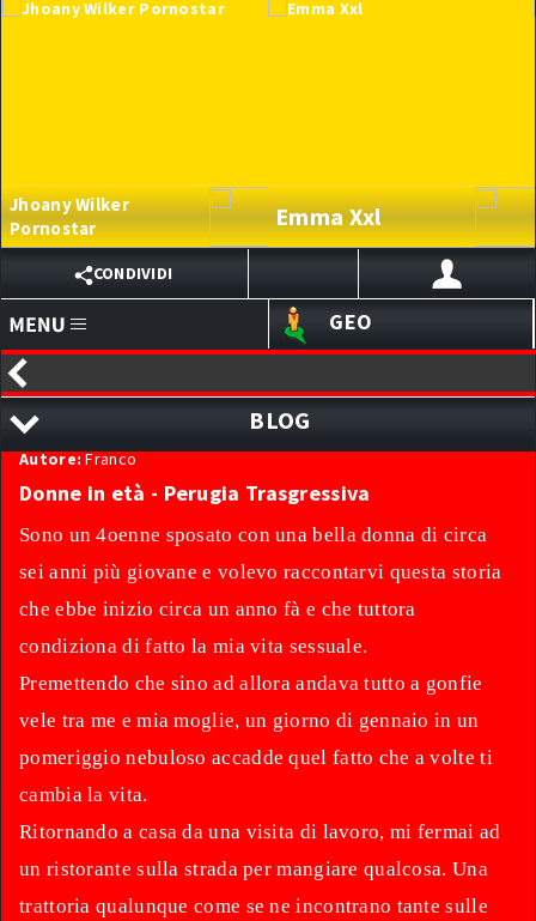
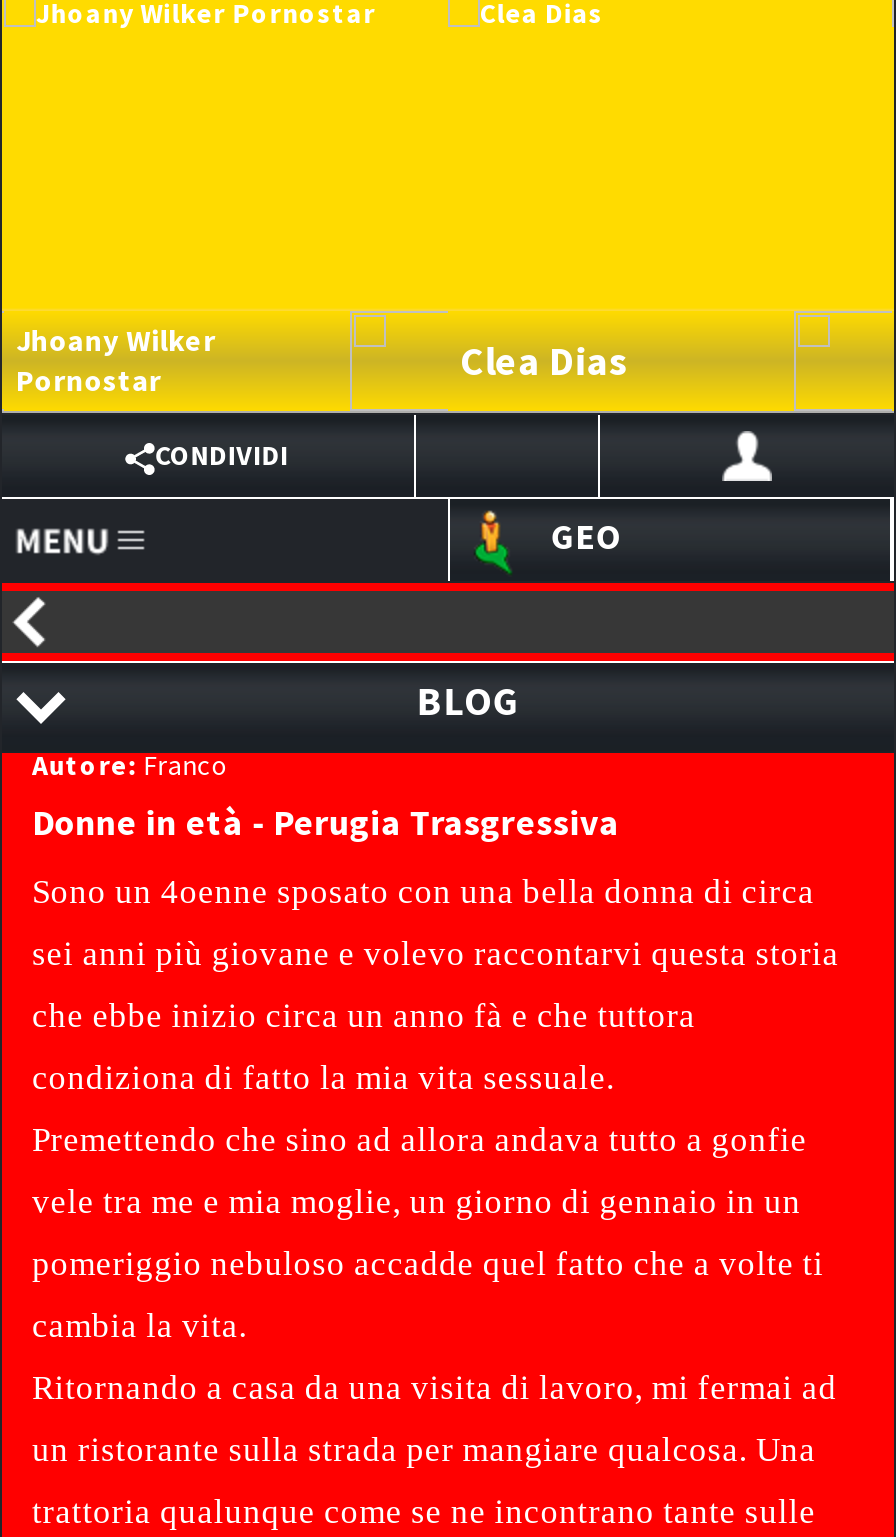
- Emma Xxl
+ Clea Dias
